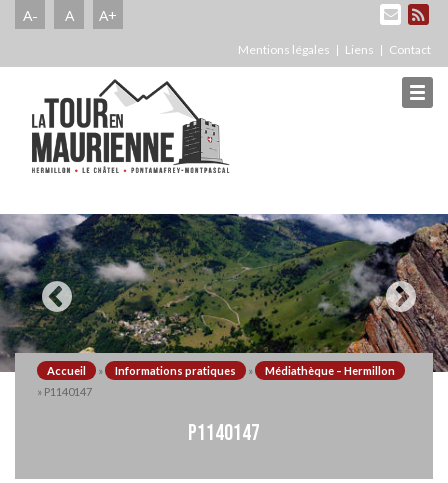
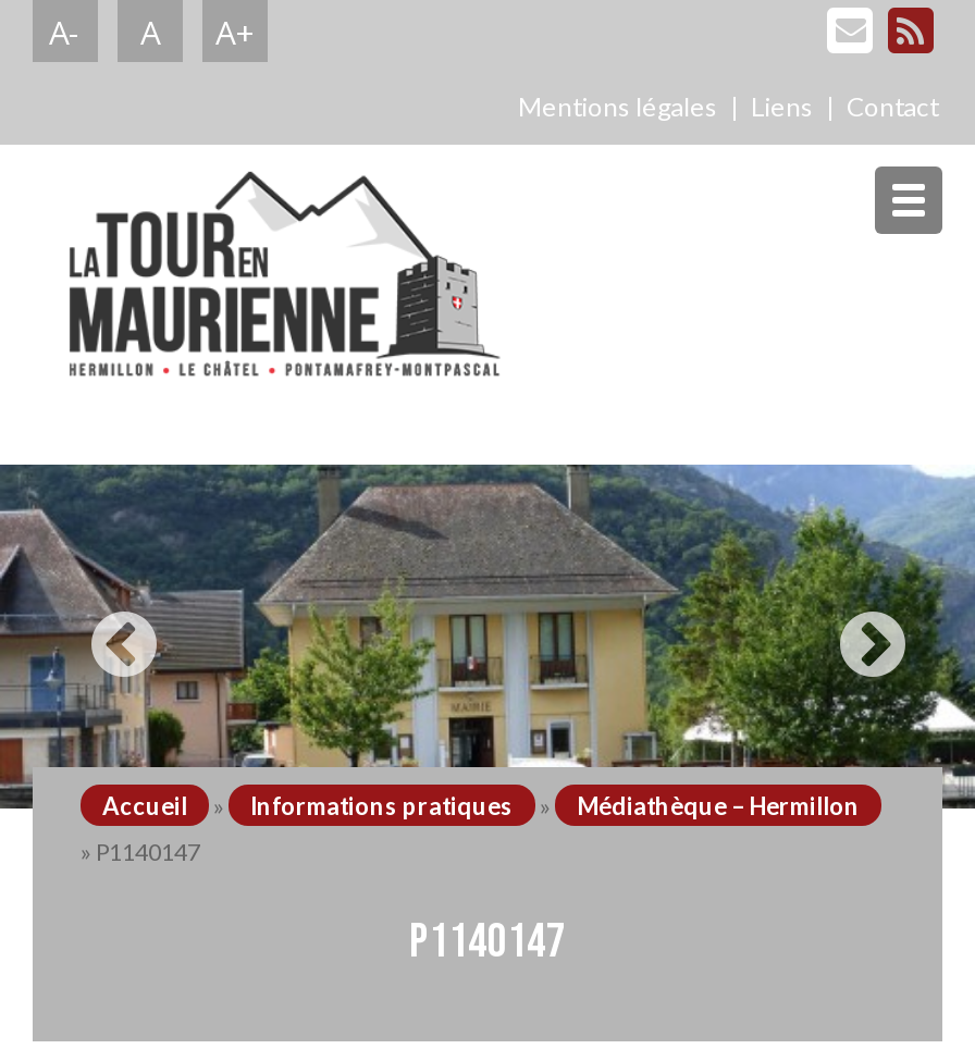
- [image]
+ [image]
